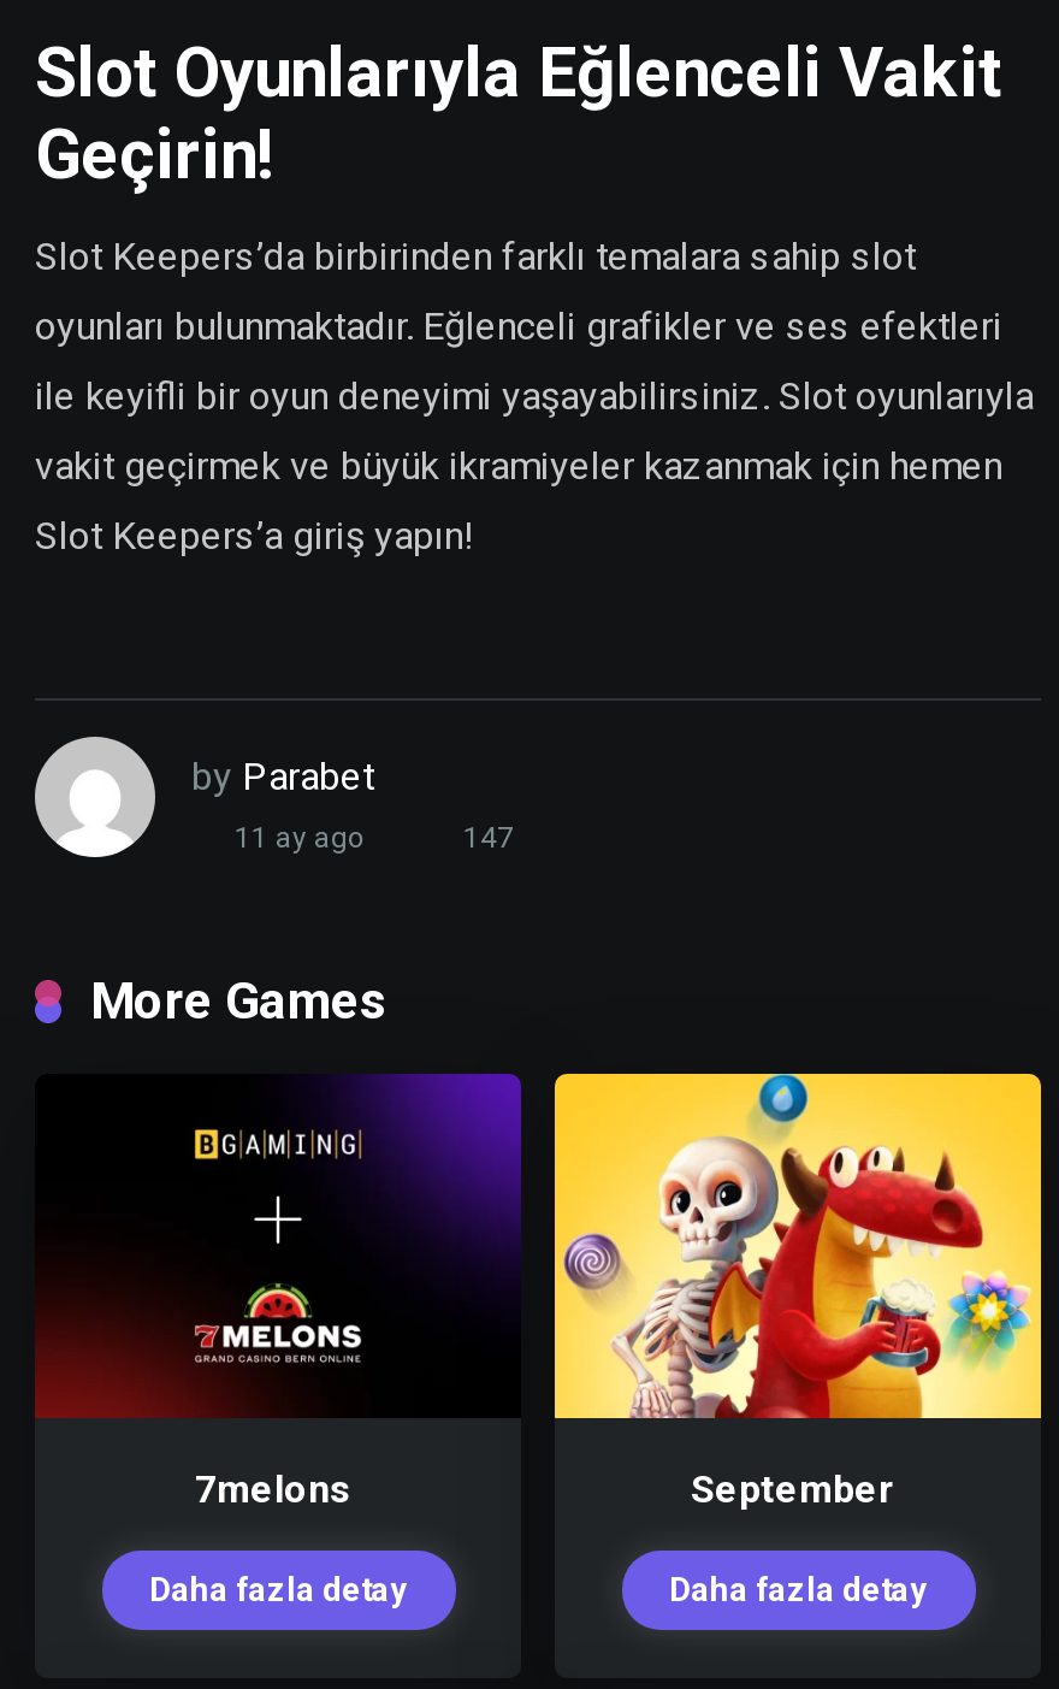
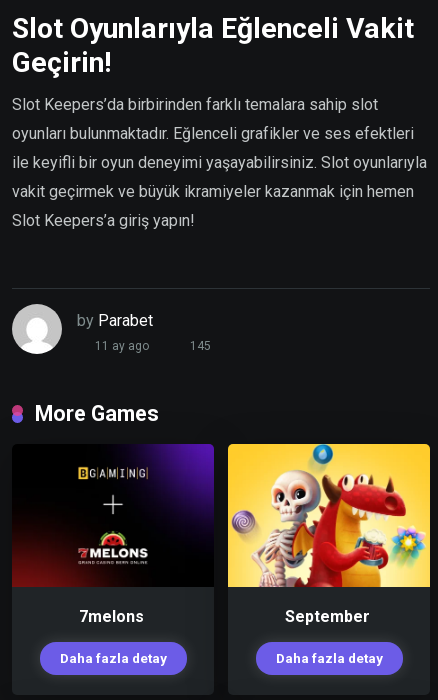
- 147
+ 145
